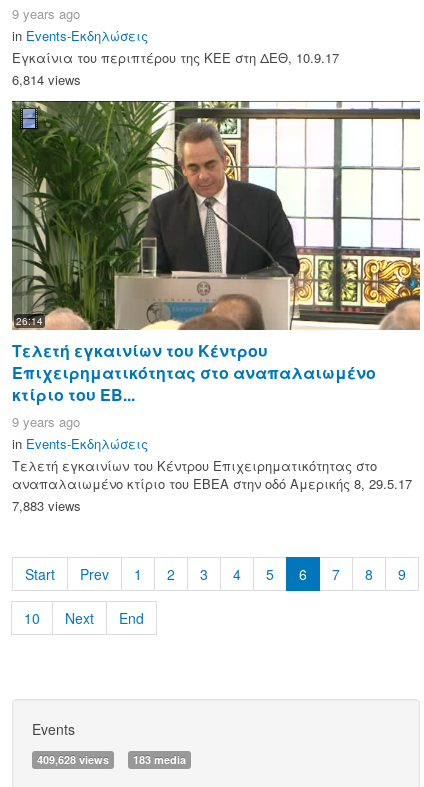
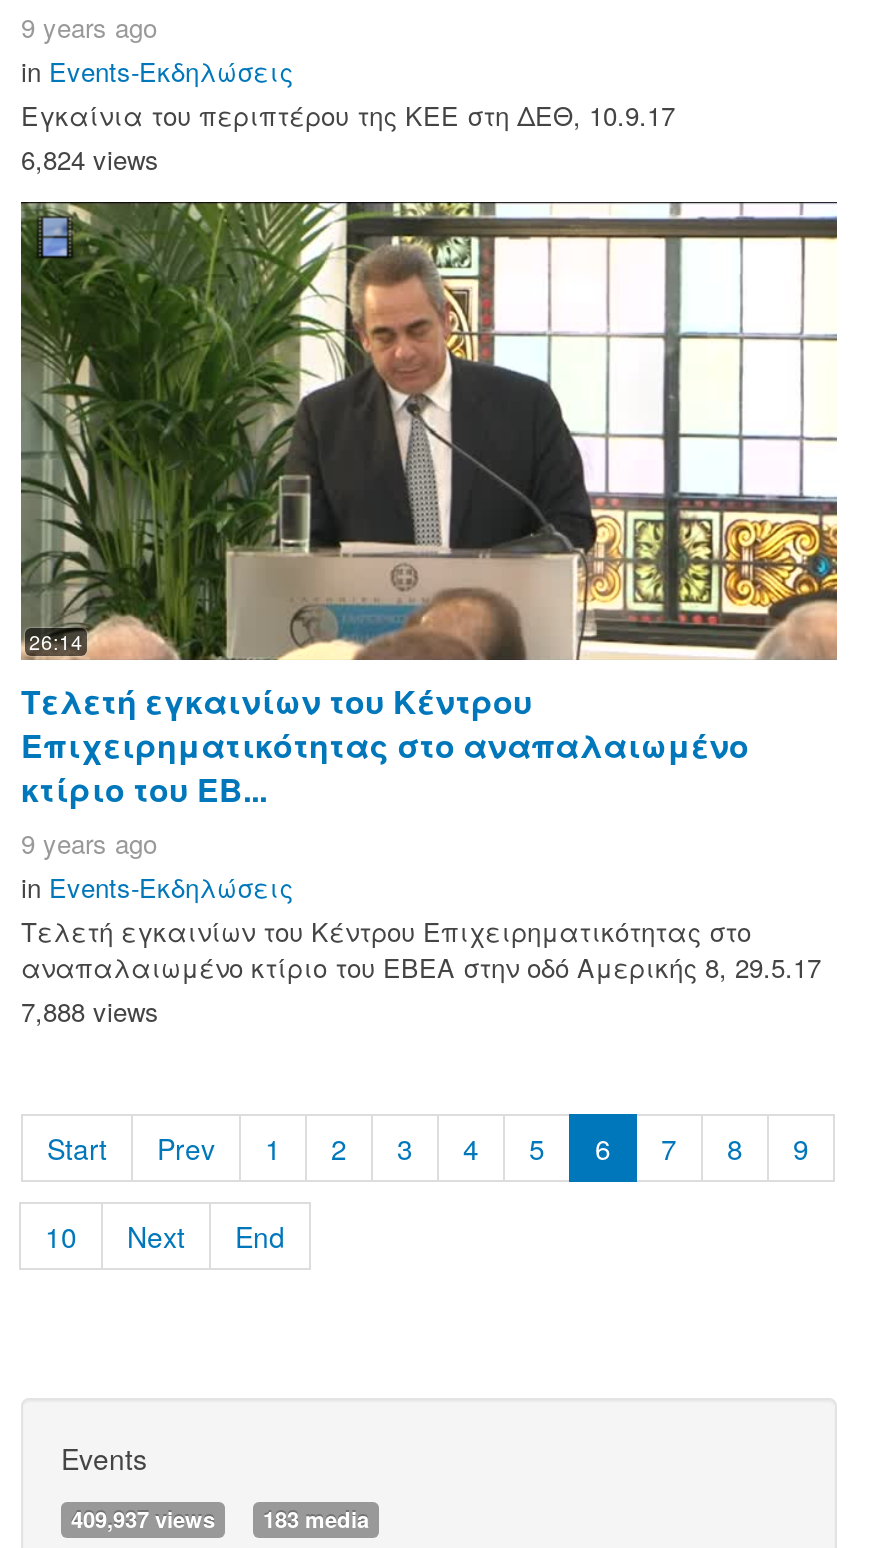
- 6,814 views
+ 6,824 views

- 7,883 views
+ 7,888 views

- 409,628 views 183 media
+ 409,937 views 183 media
